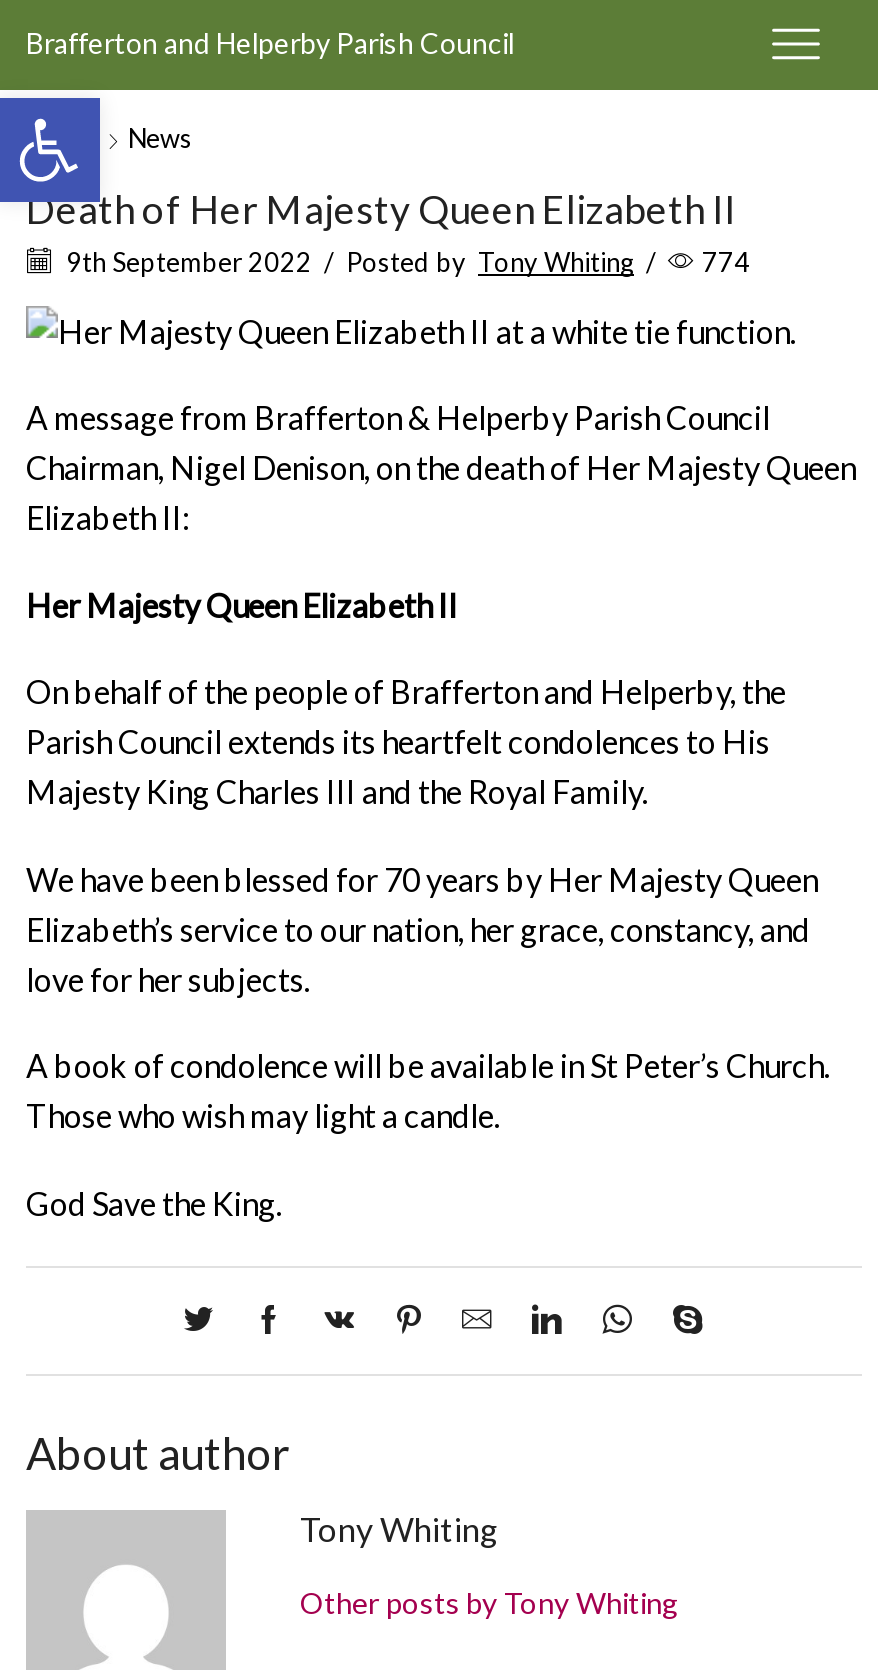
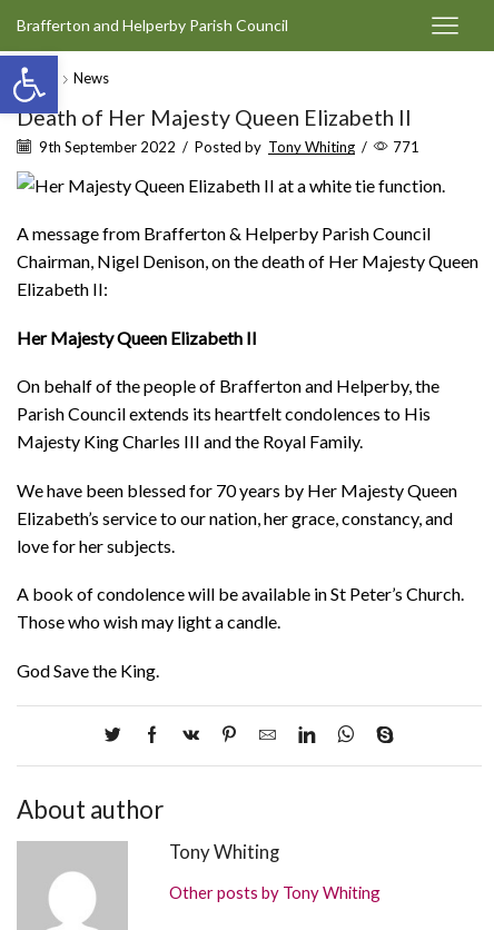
- 9th September 2022 / Posted by Tony Whiting / 774
+ 9th September 2022 / Posted by Tony Whiting / 771
